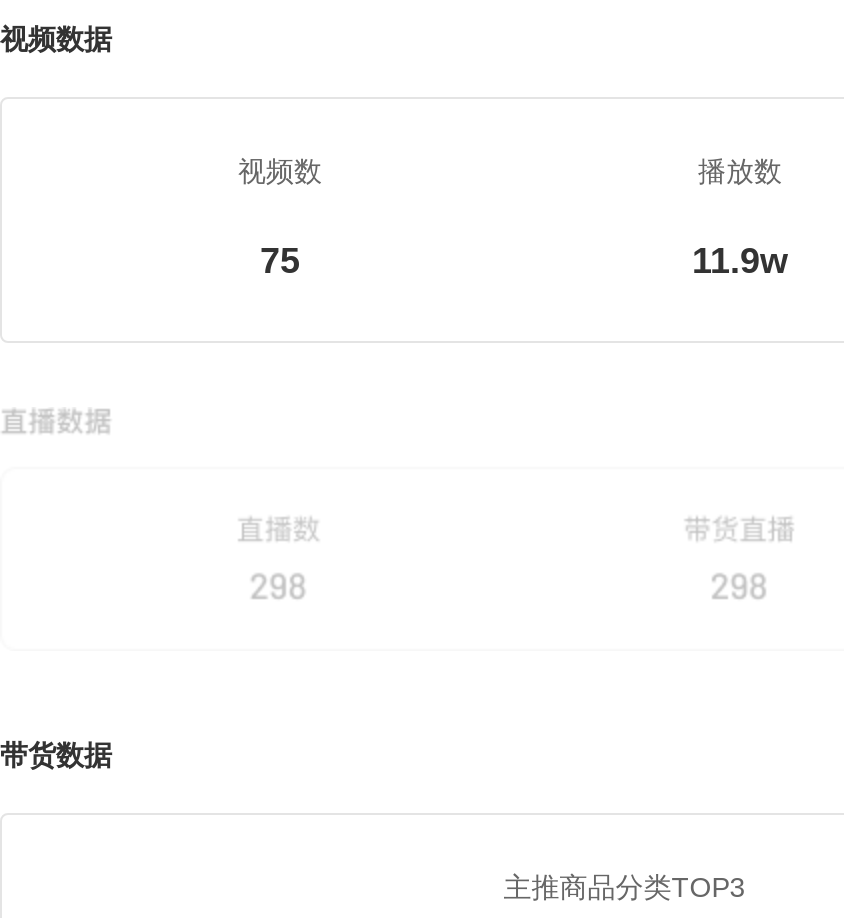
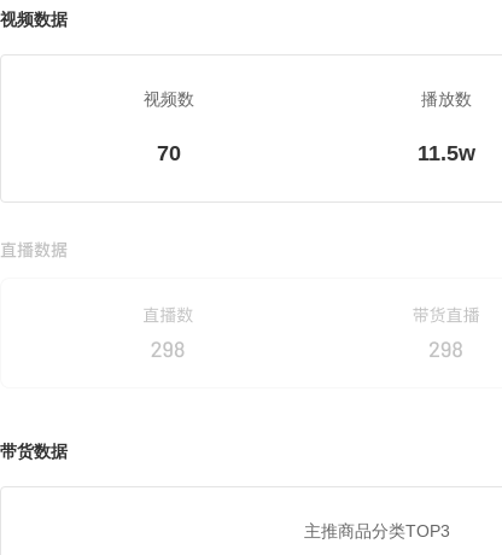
- 75
+ 70

- 11.9w
+ 11.5w
